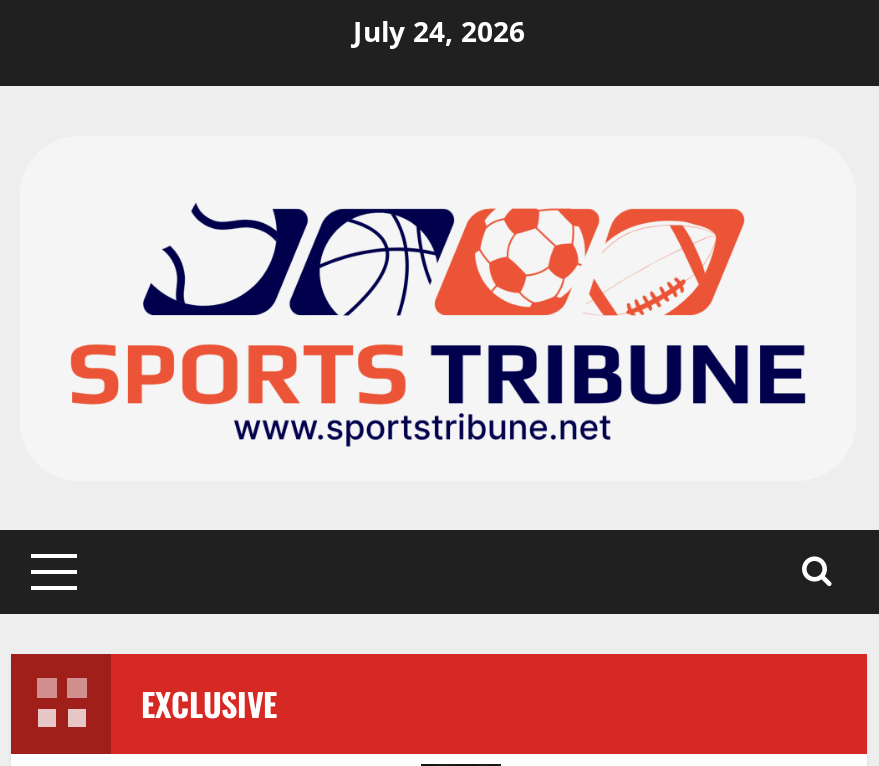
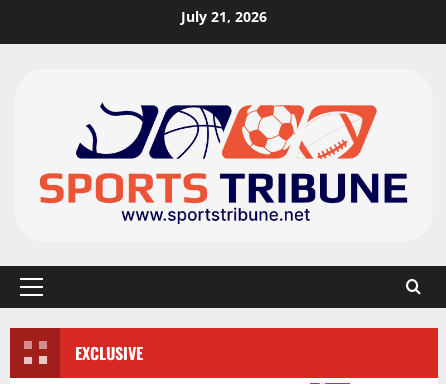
- July 24, 2026
+ July 21, 2026
